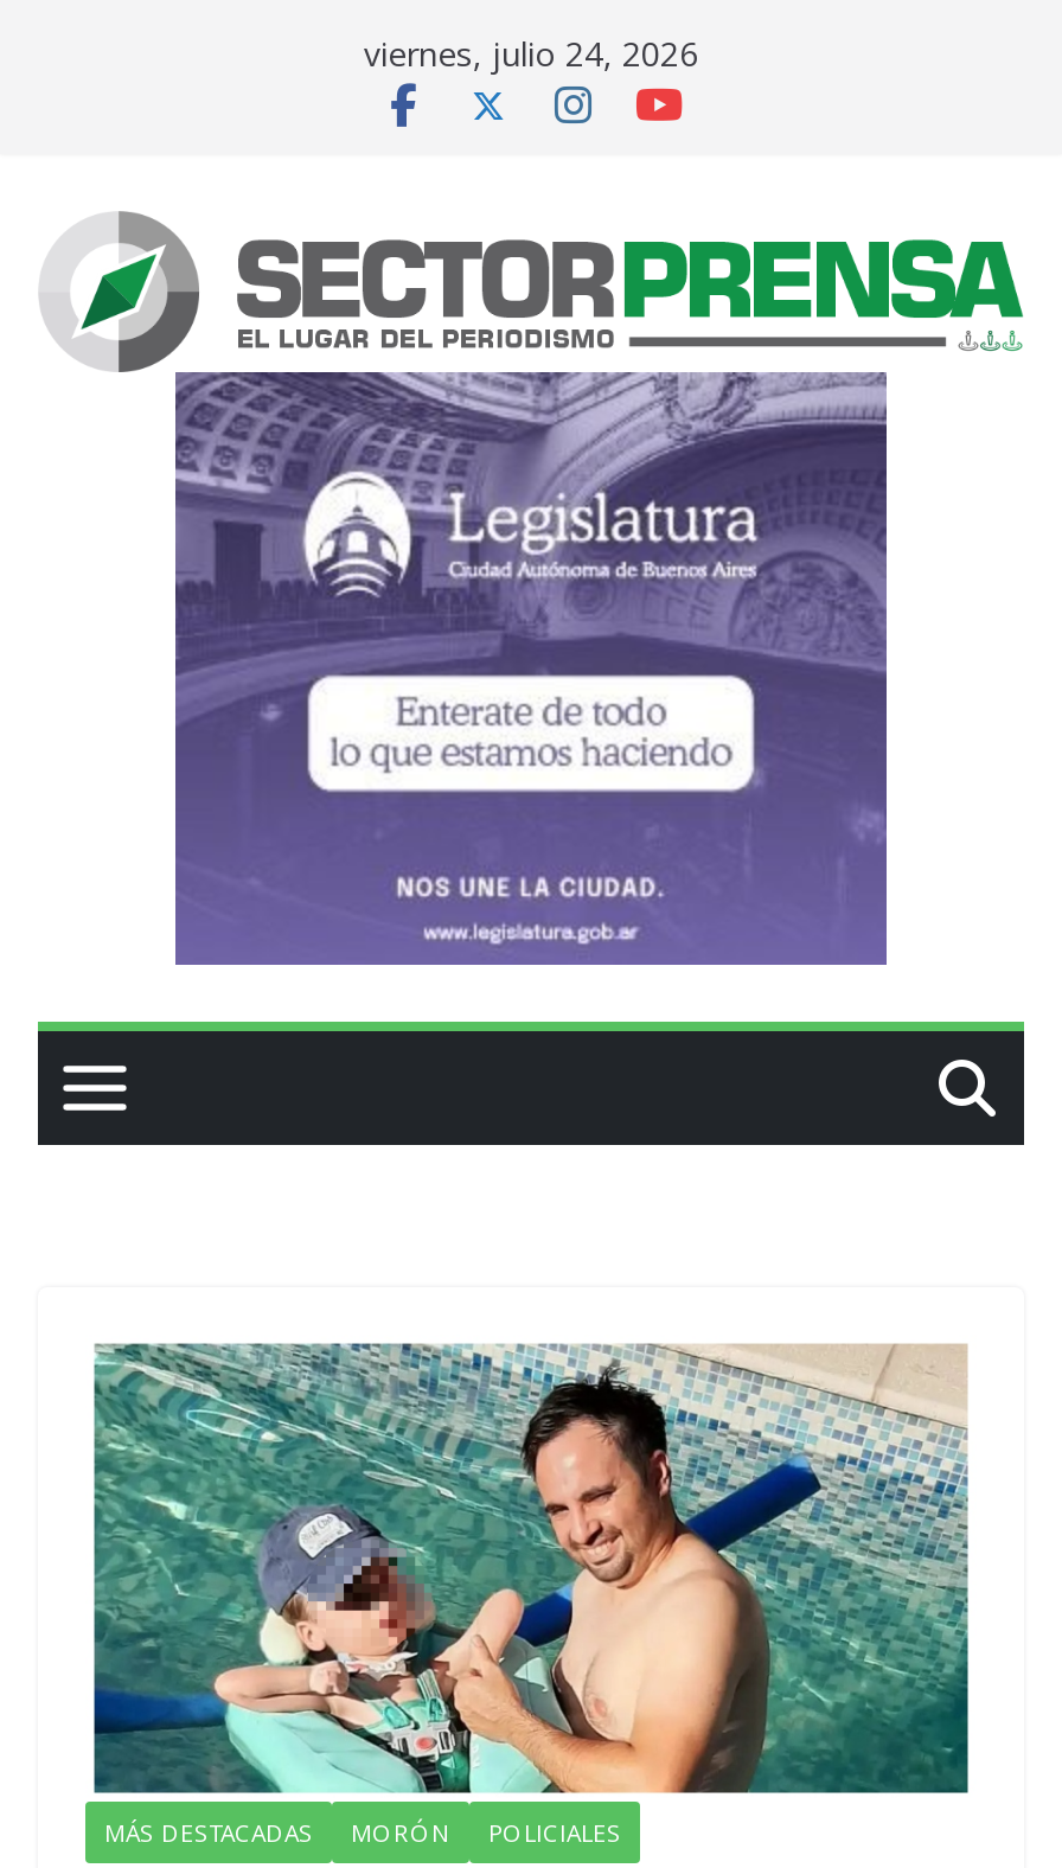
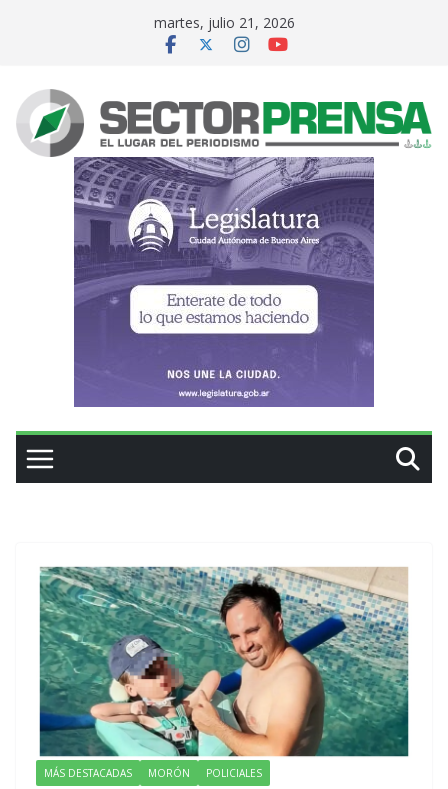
- viernes, julio 24, 2026
+ martes, julio 21, 2026
